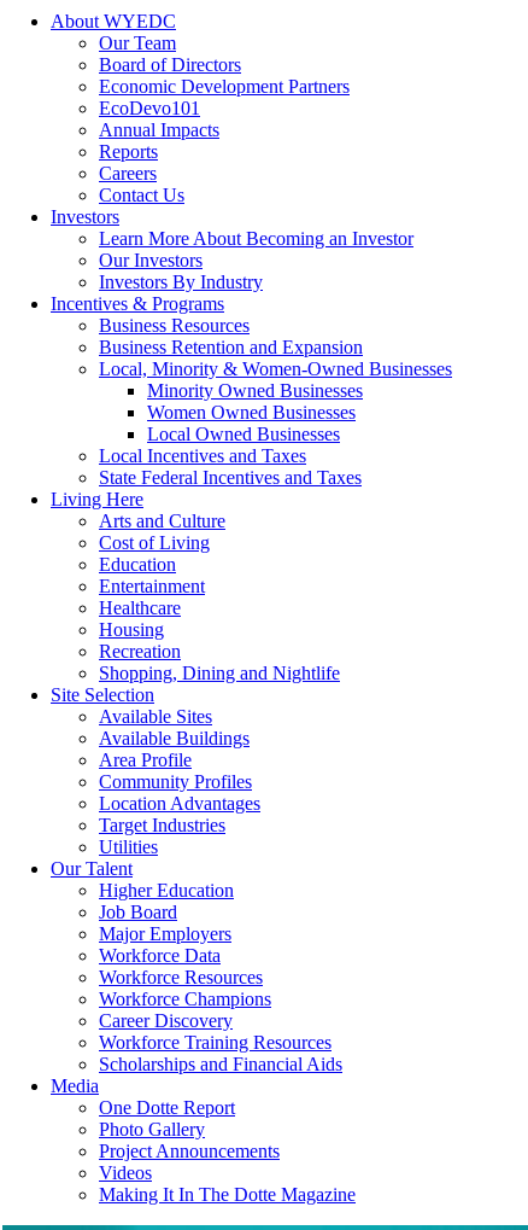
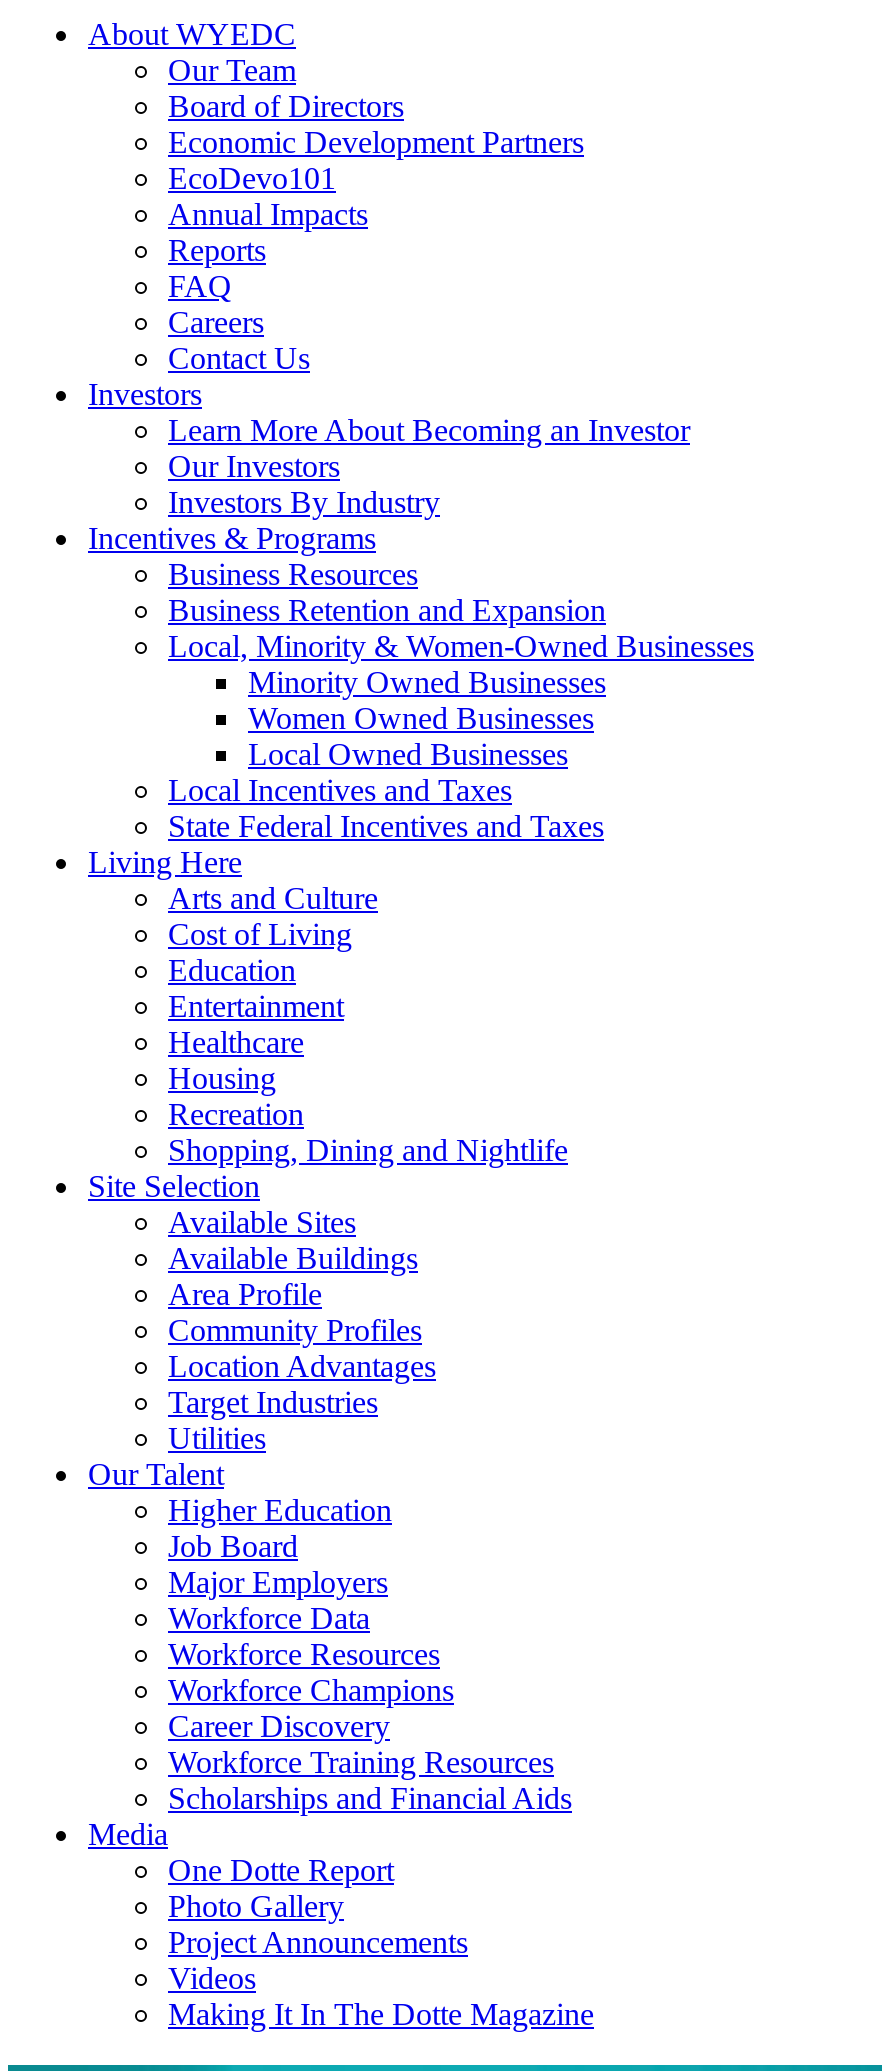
+ FAQ
